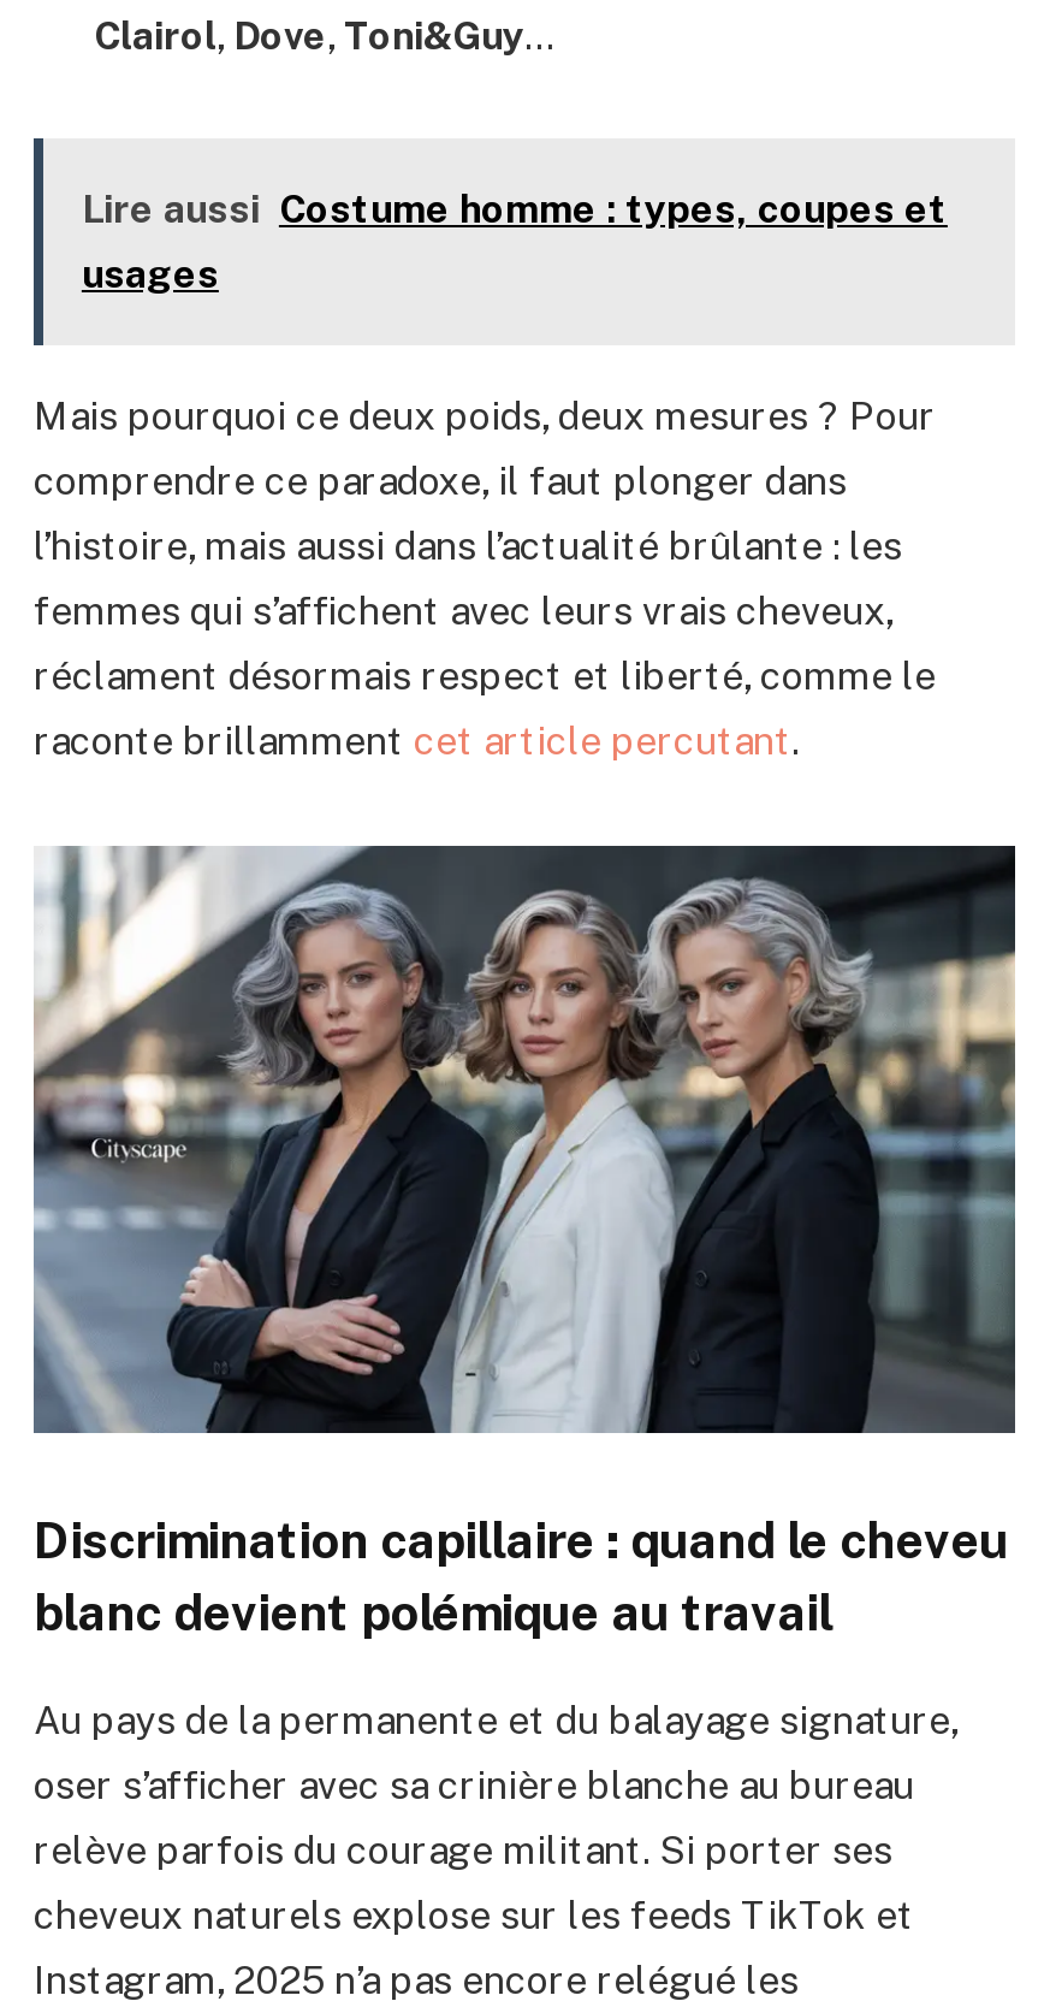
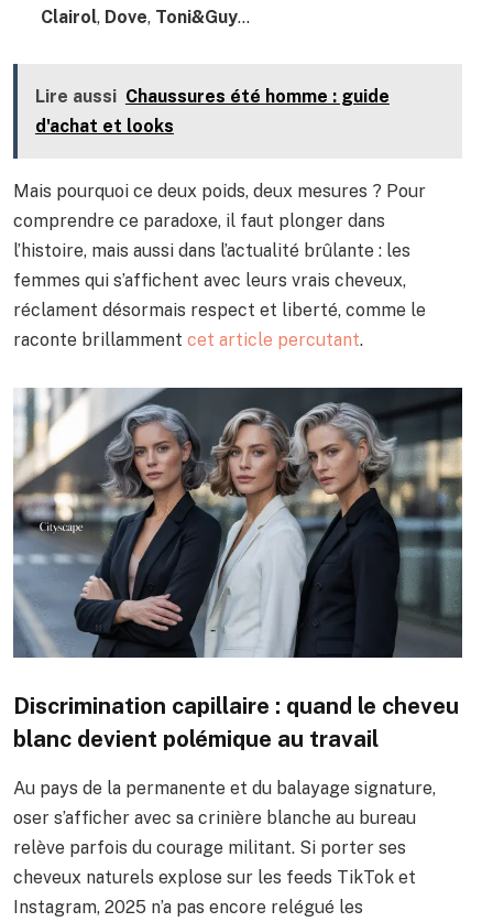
- Lire aussi Costume homme : types, coupes et
- usages
+ Lire aussi Chaussures été homme : guide
+ d'achat et looks
